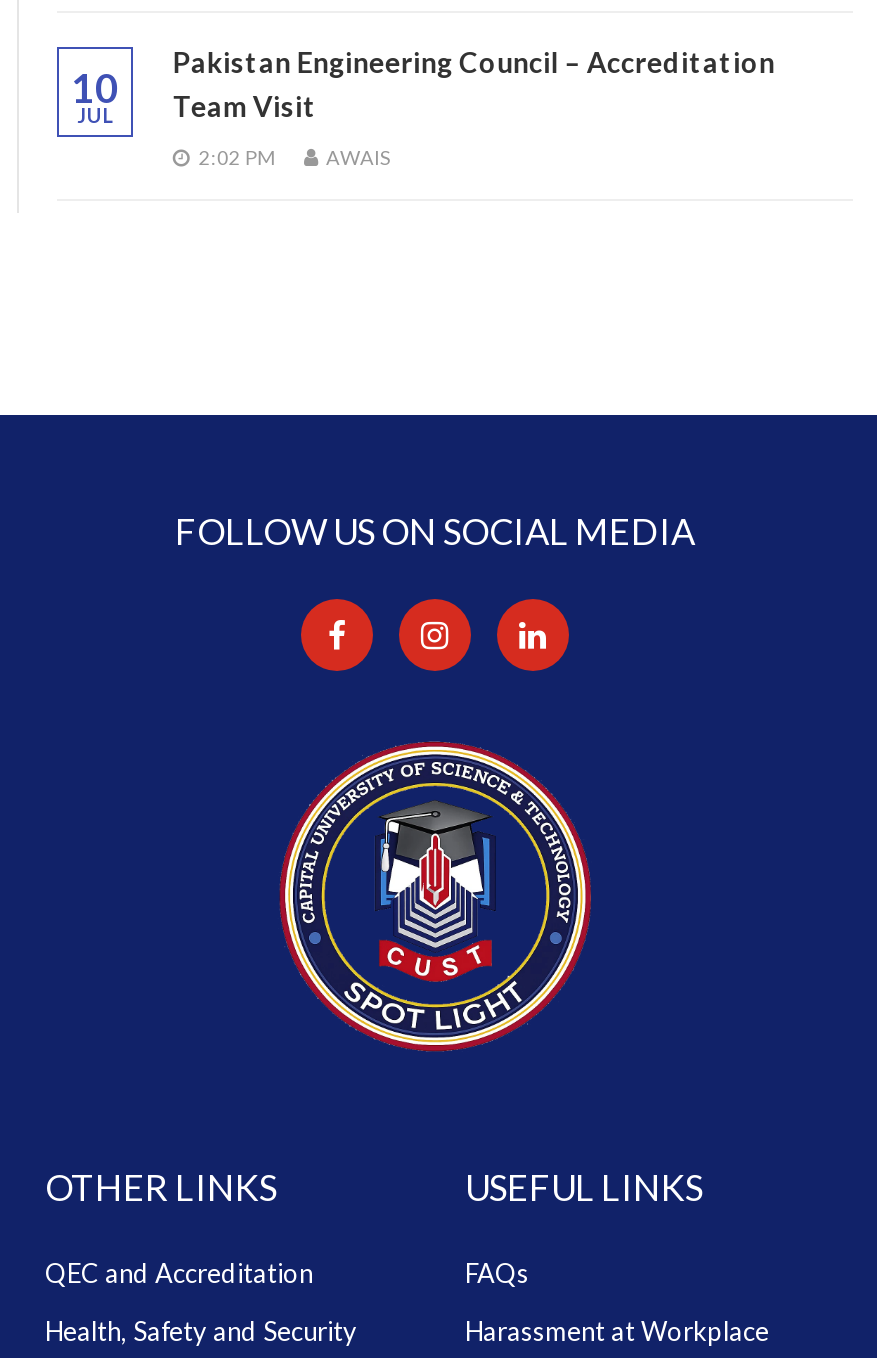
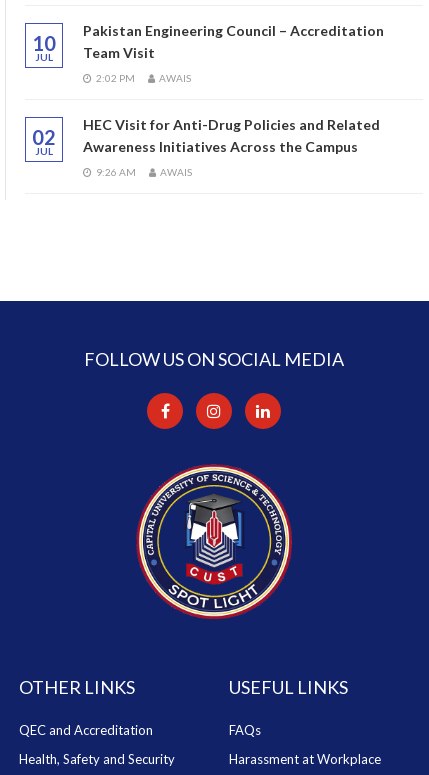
+ 02
+ JUL

+ HEC Visit for Anti-Drug Policies and Related
+ Awareness Initiatives Across the Campus
+ 9:26 AM
+ AWAIS
